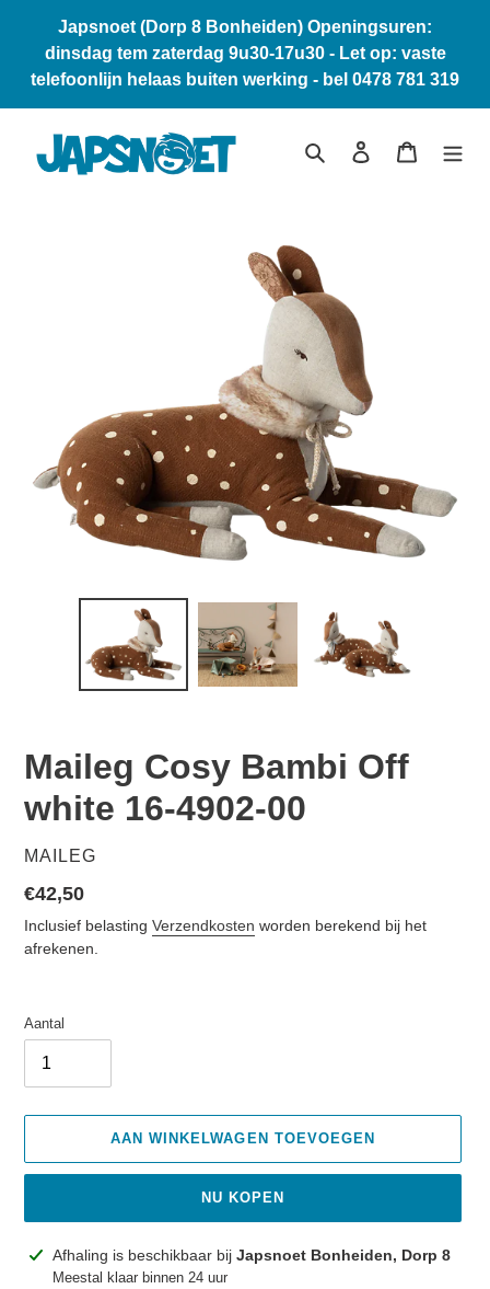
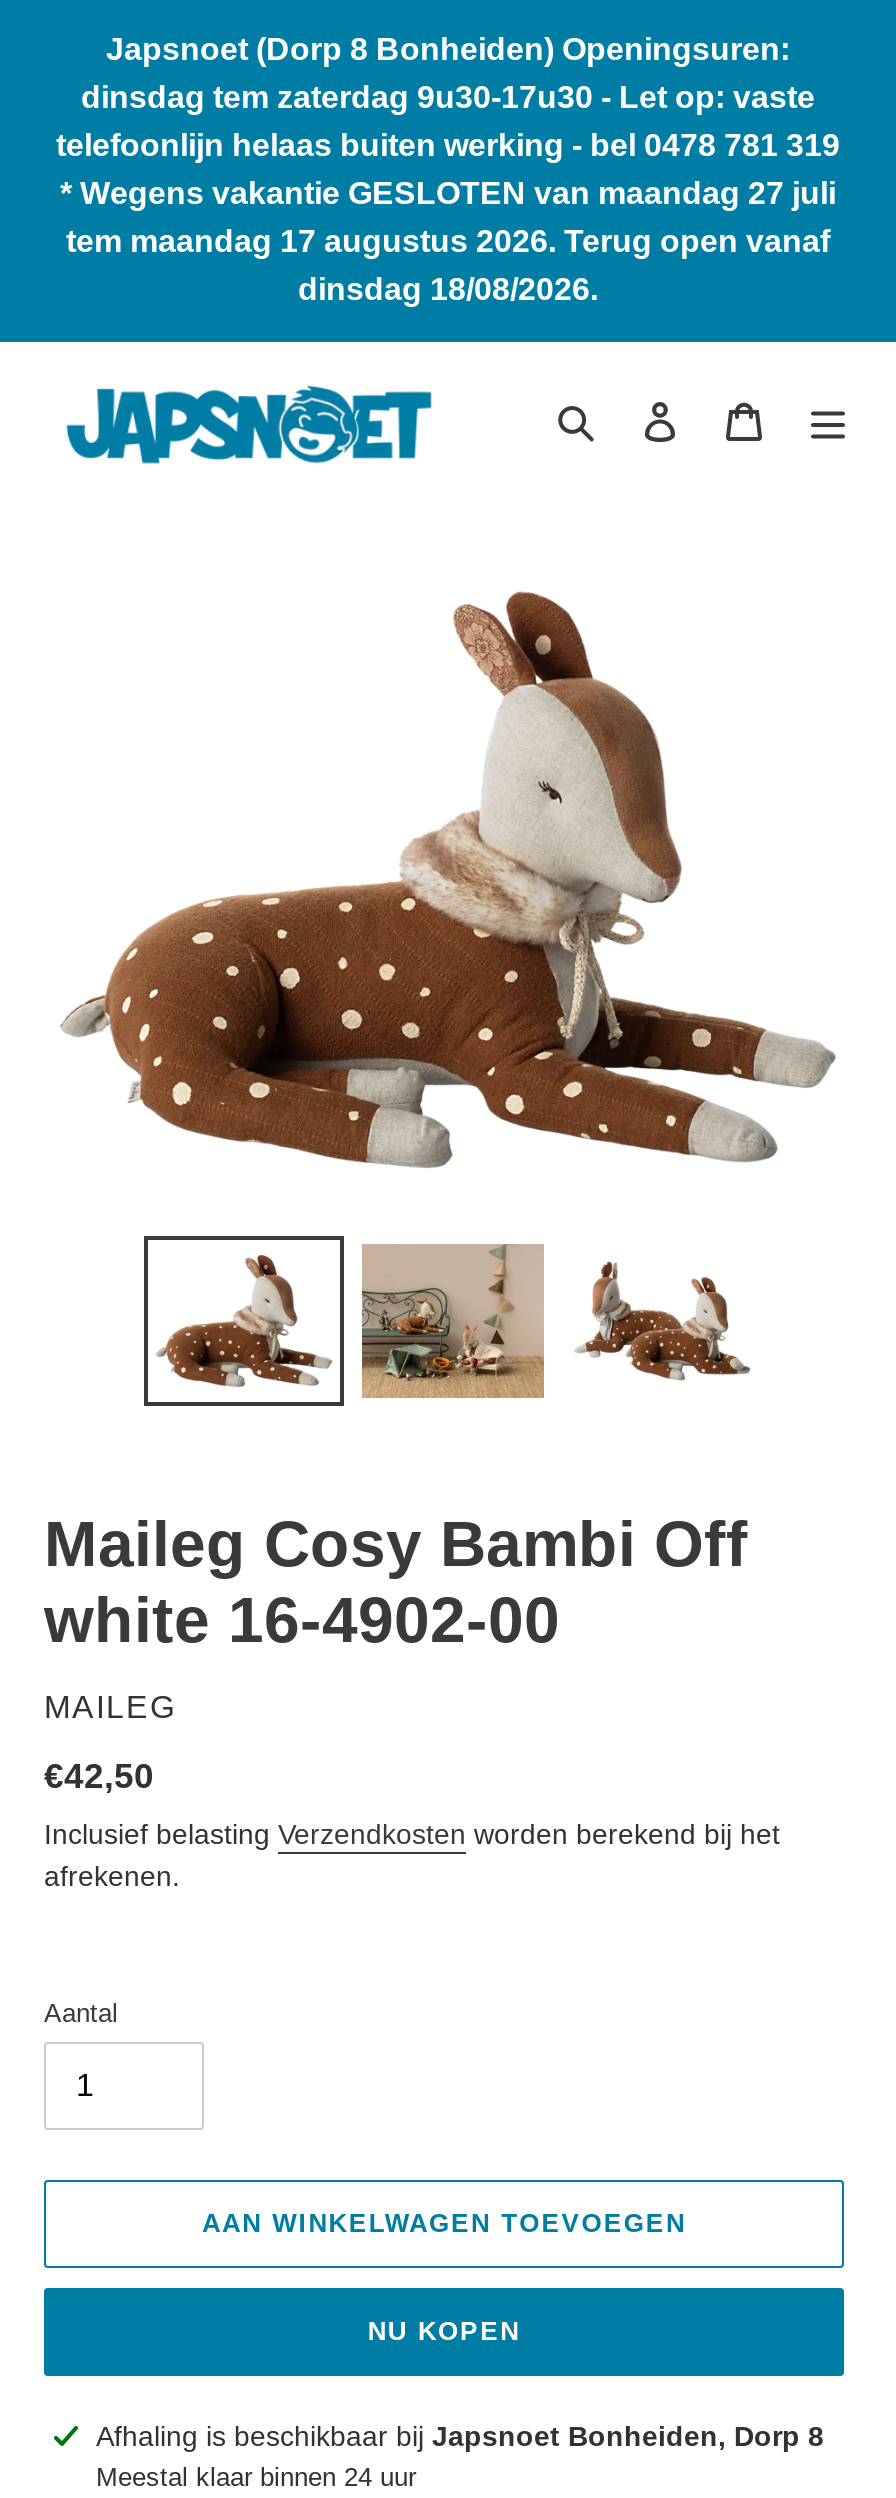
+ * Wegens vakantie GESLOTEN van maandag 27 juli
+ tem maandag 17 augustus 2026. Terug open vanaf
+ dinsdag 18/08/2026.
